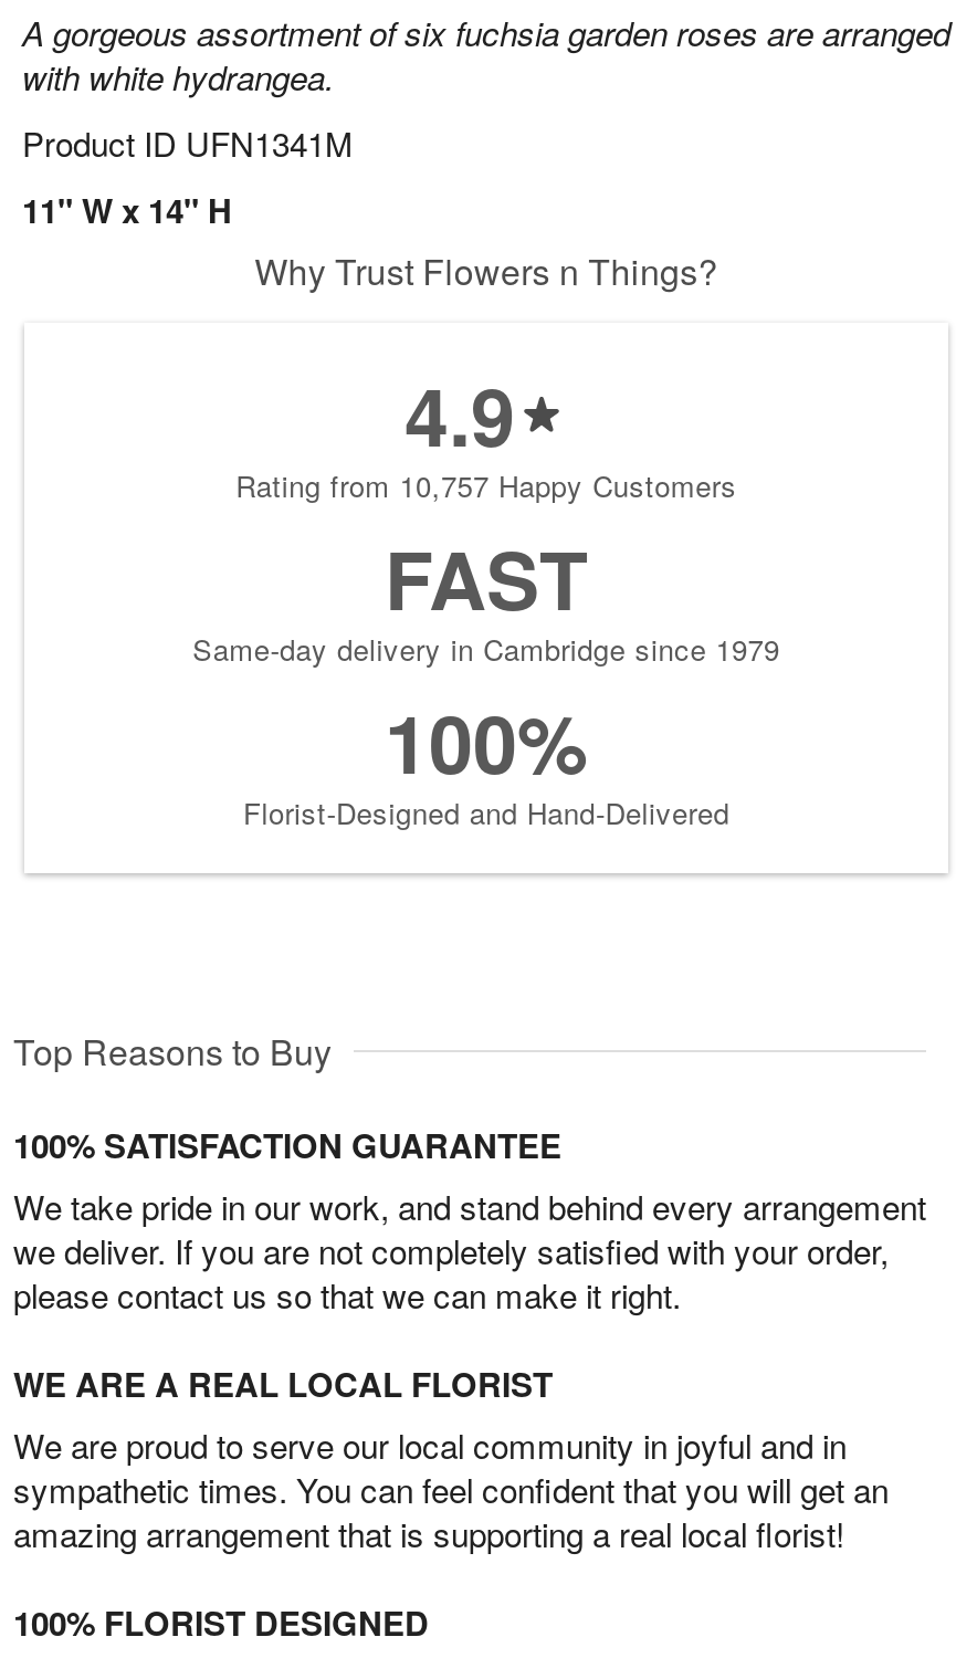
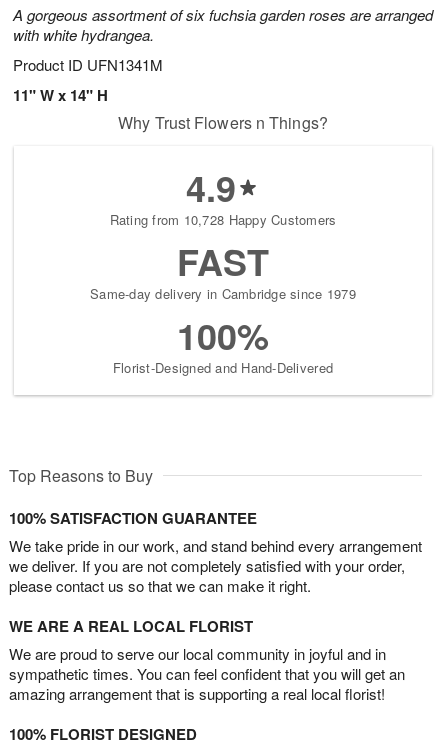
- Rating from 10,757 Happy Customers
+ Rating from 10,728 Happy Customers
